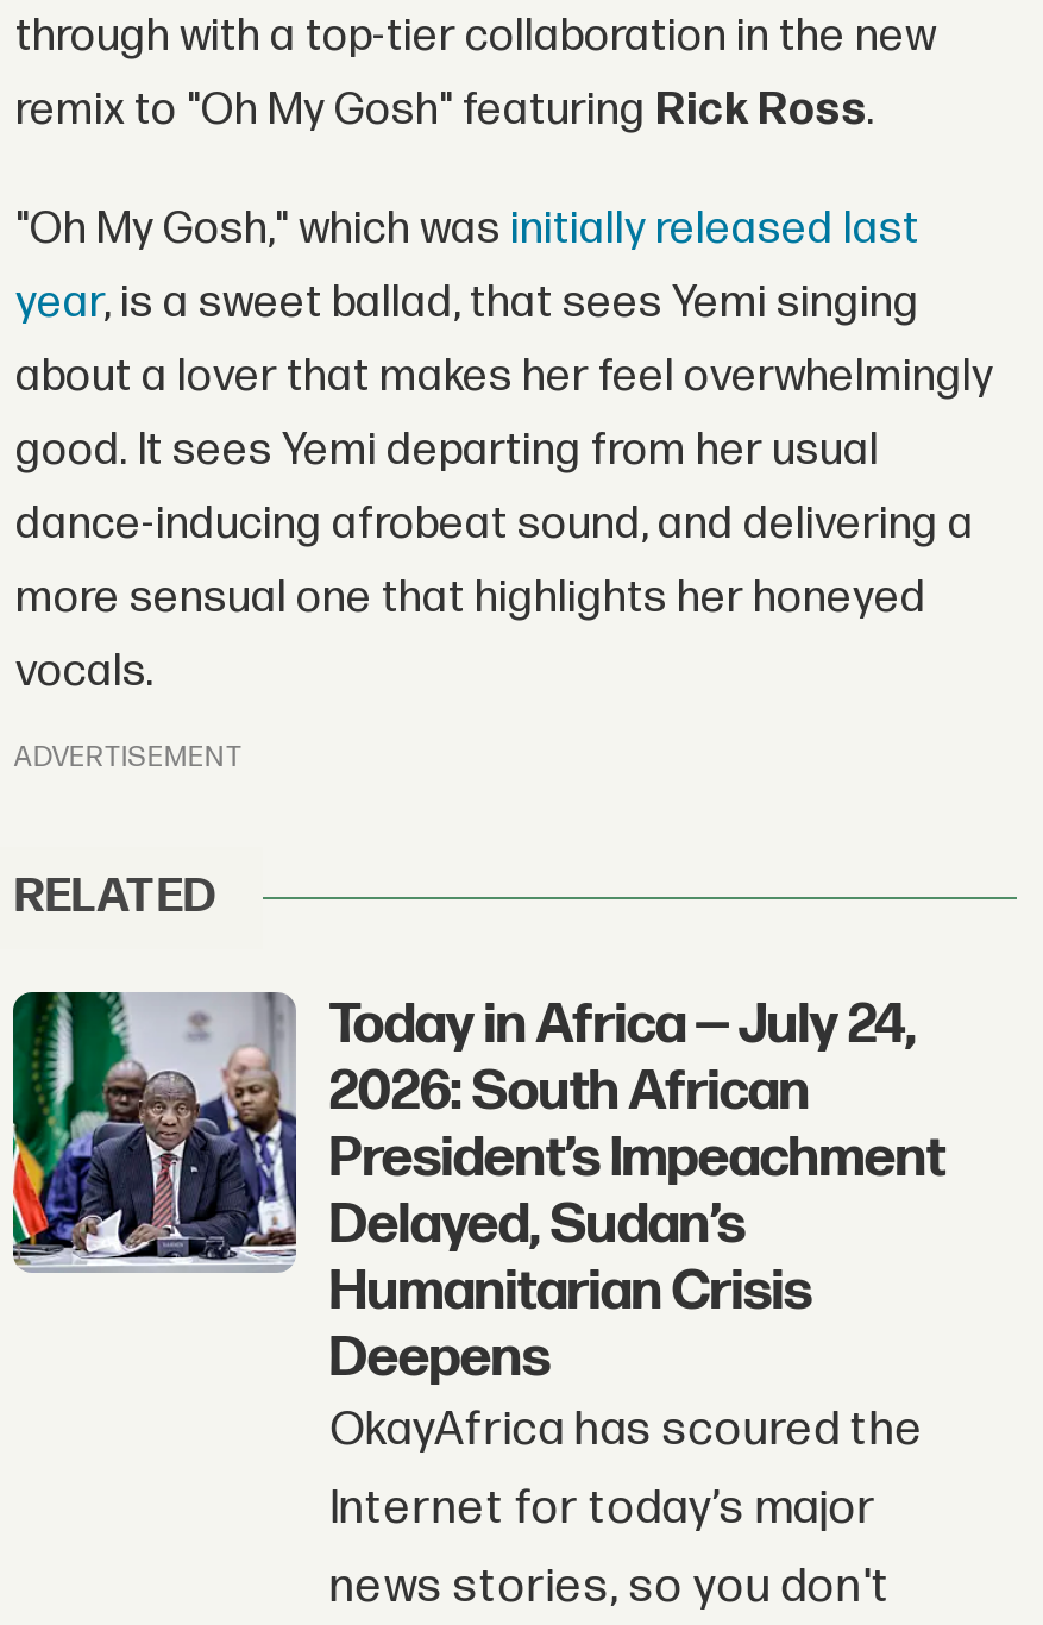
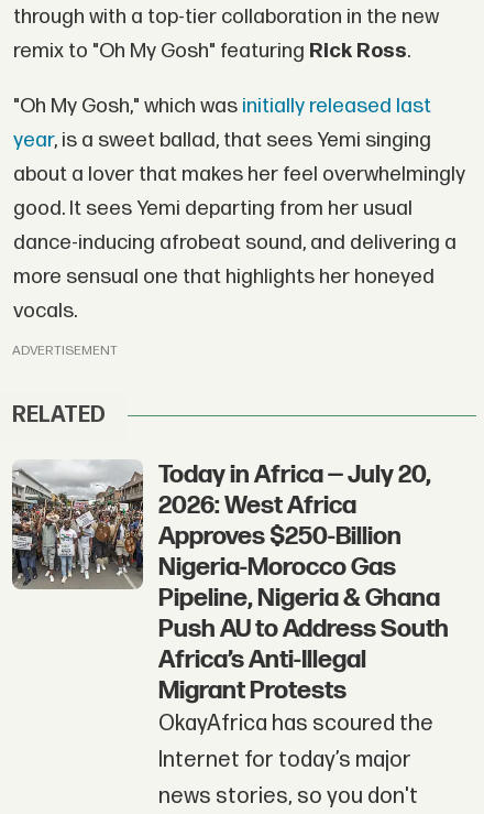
- [image]
- Today in Africa — July 24,
- 2026: South African
- President’s Impeachment
- Delayed, Sudan’s
- Humanitarian Crisis
- Deepens
+ [image]
+ Today in Africa — July 20,
+ 2026: West Africa
+ Approves $250-Billion
+ Nigeria-Morocco Gas
+ Pipeline, Nigeria & Ghana
+ Push AU to Address South
+ Africa’s Anti-Illegal
+ Migrant Protests
